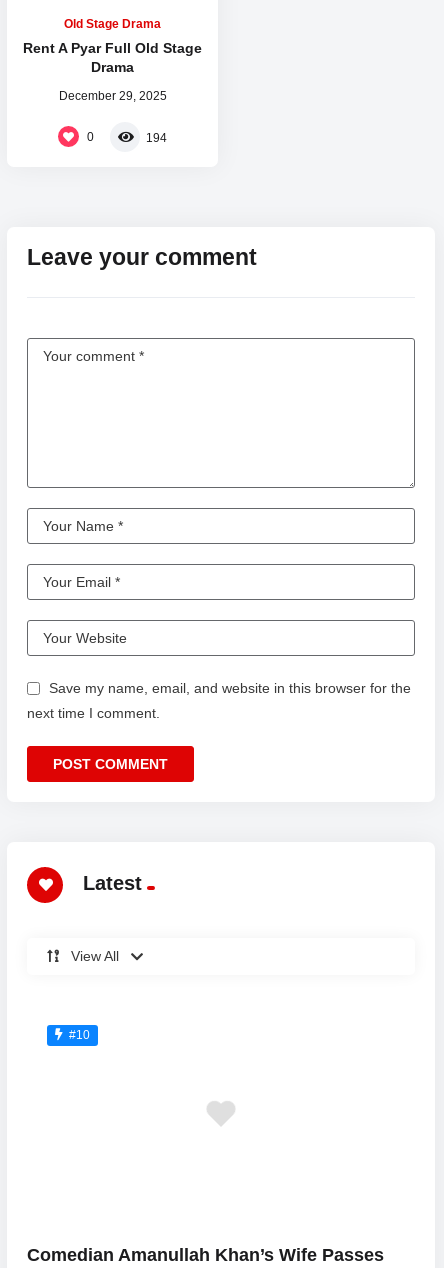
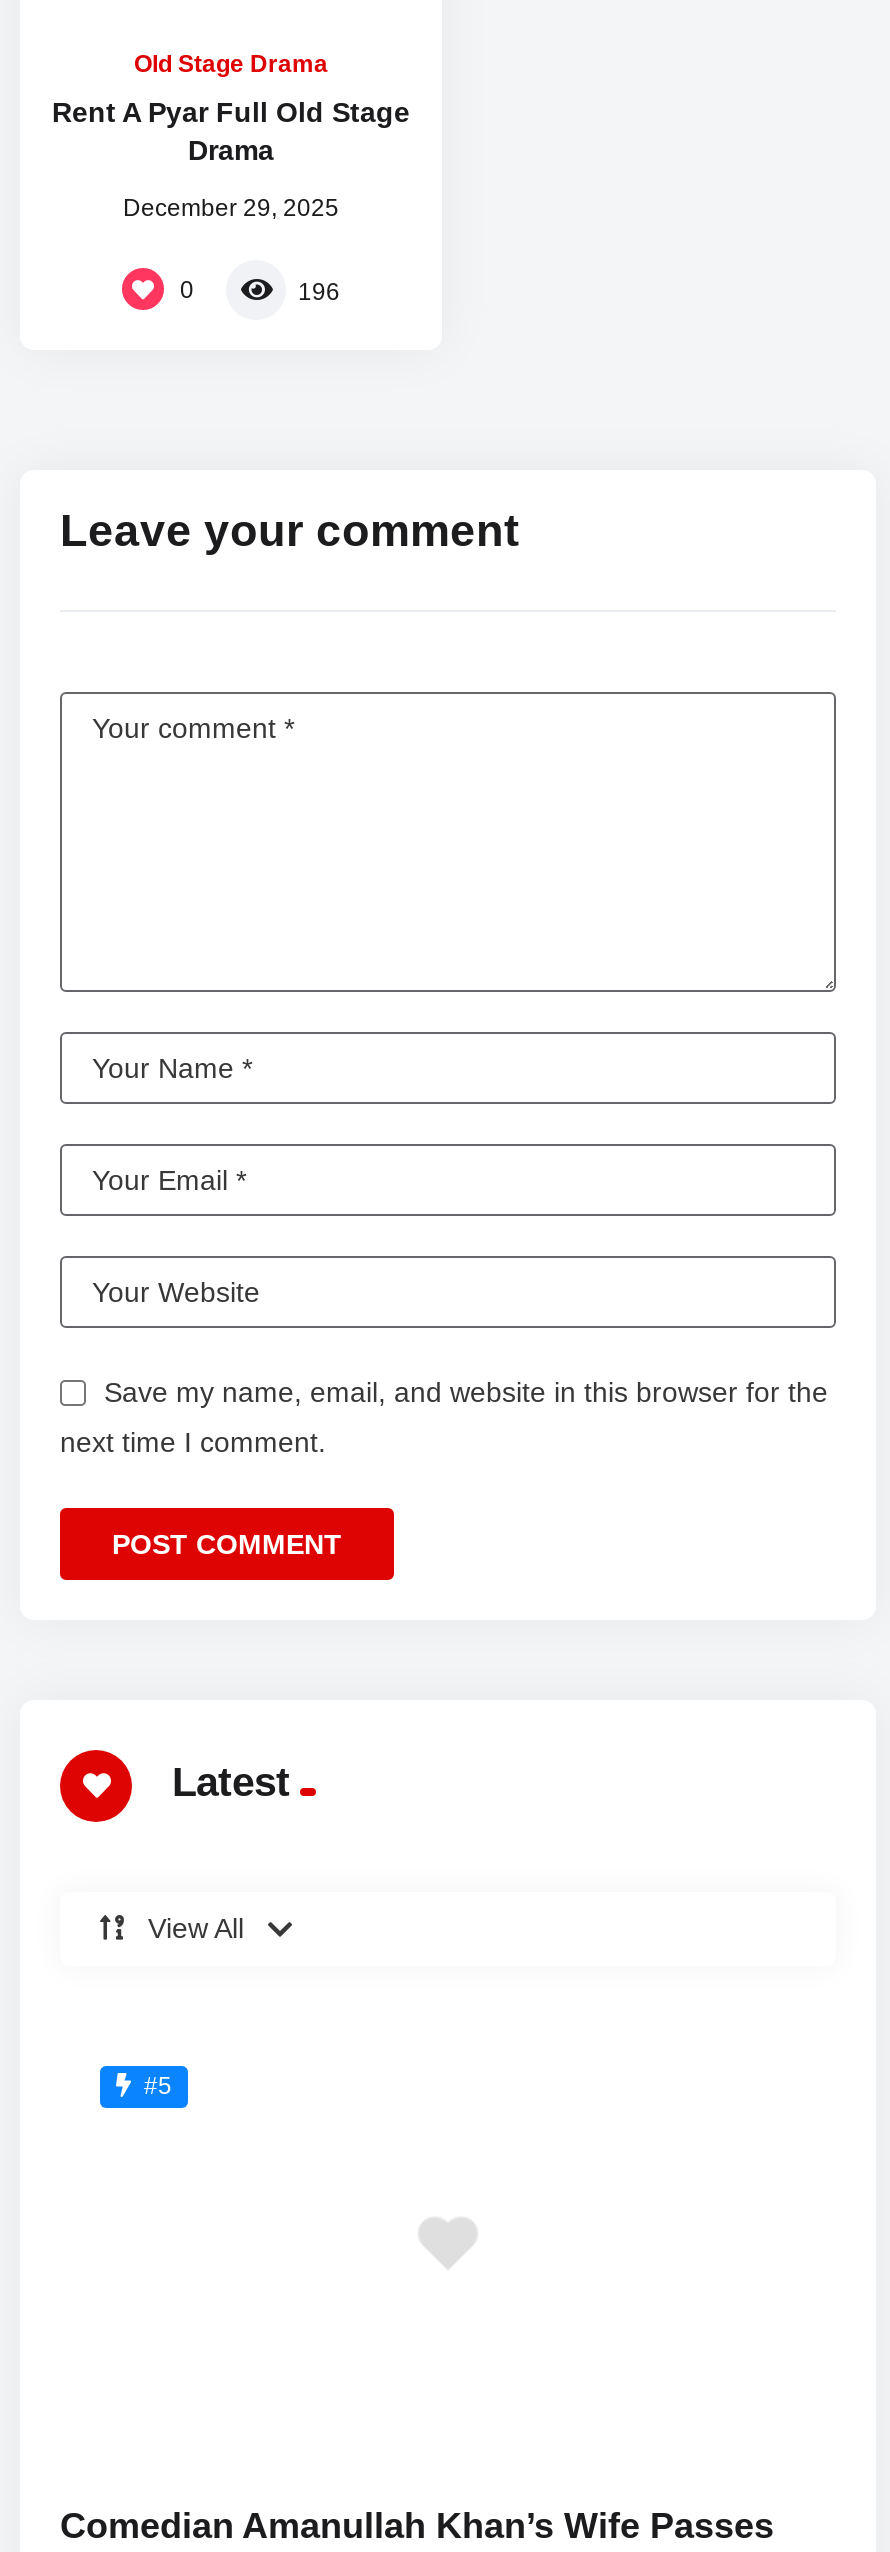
- 194
+ 196

- #10
+ #5
